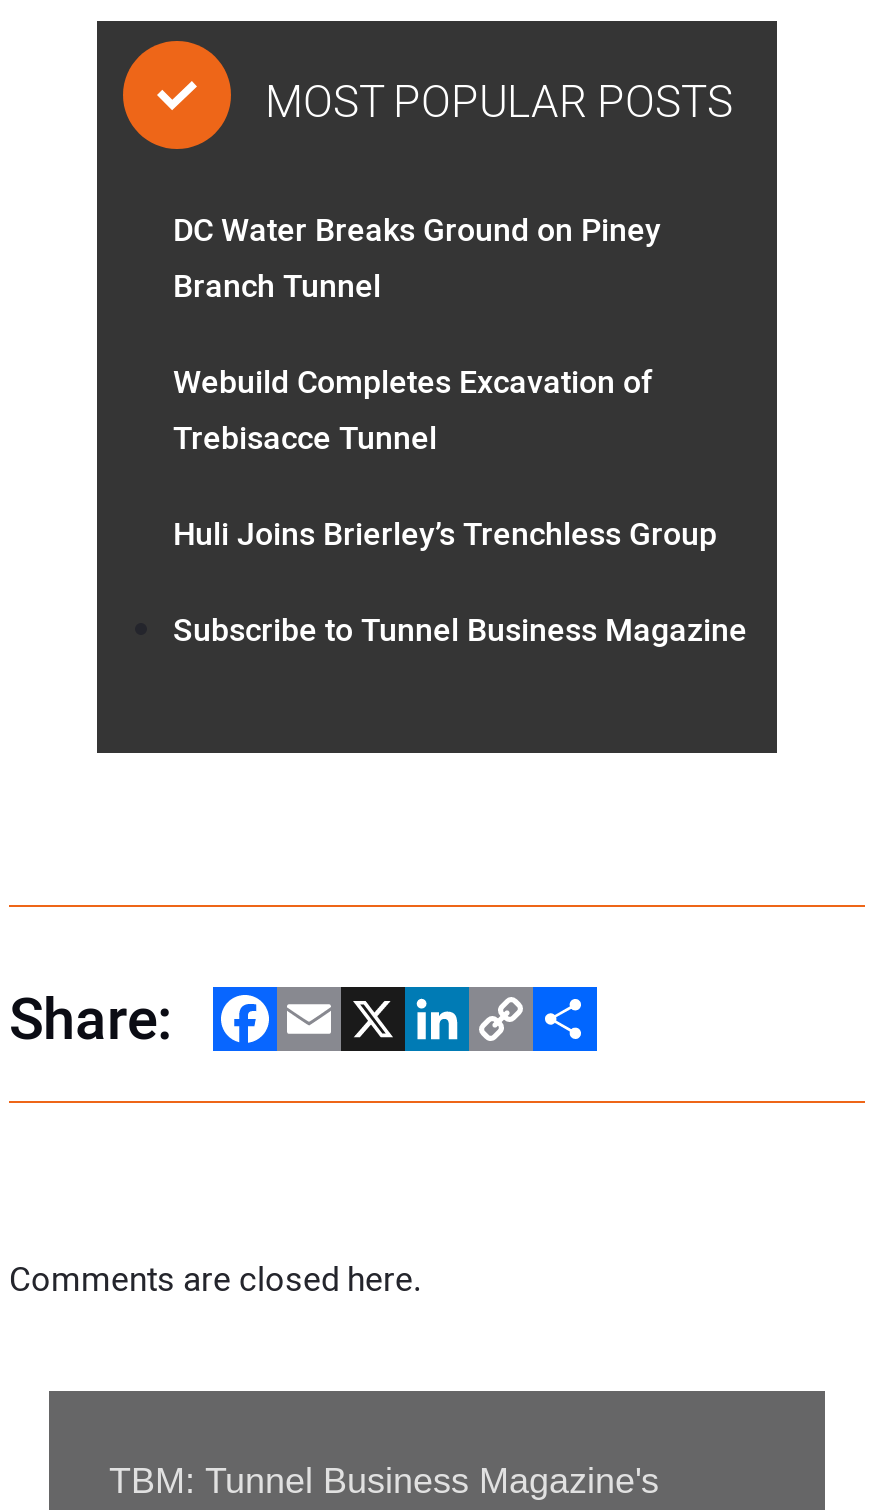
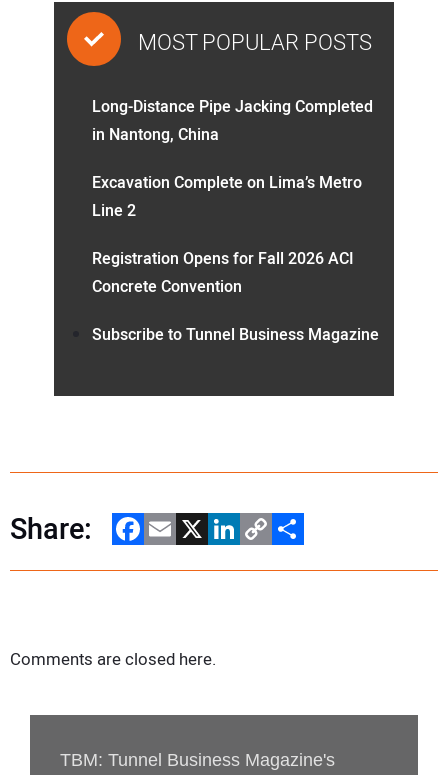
- DC Water Breaks Ground on Piney
- Branch Tunnel
+ Long-Distance Pipe Jacking Completed
+ in Nantong, China

- Webuild Completes Excavation of
- Trebisacce Tunnel
+ Excavation Complete on Lima’s Metro
+ Line 2

- Huli Joins Brierley’s Trenchless Group
+ Registration Opens for Fall 2026 ACI
+ Concrete Convention
